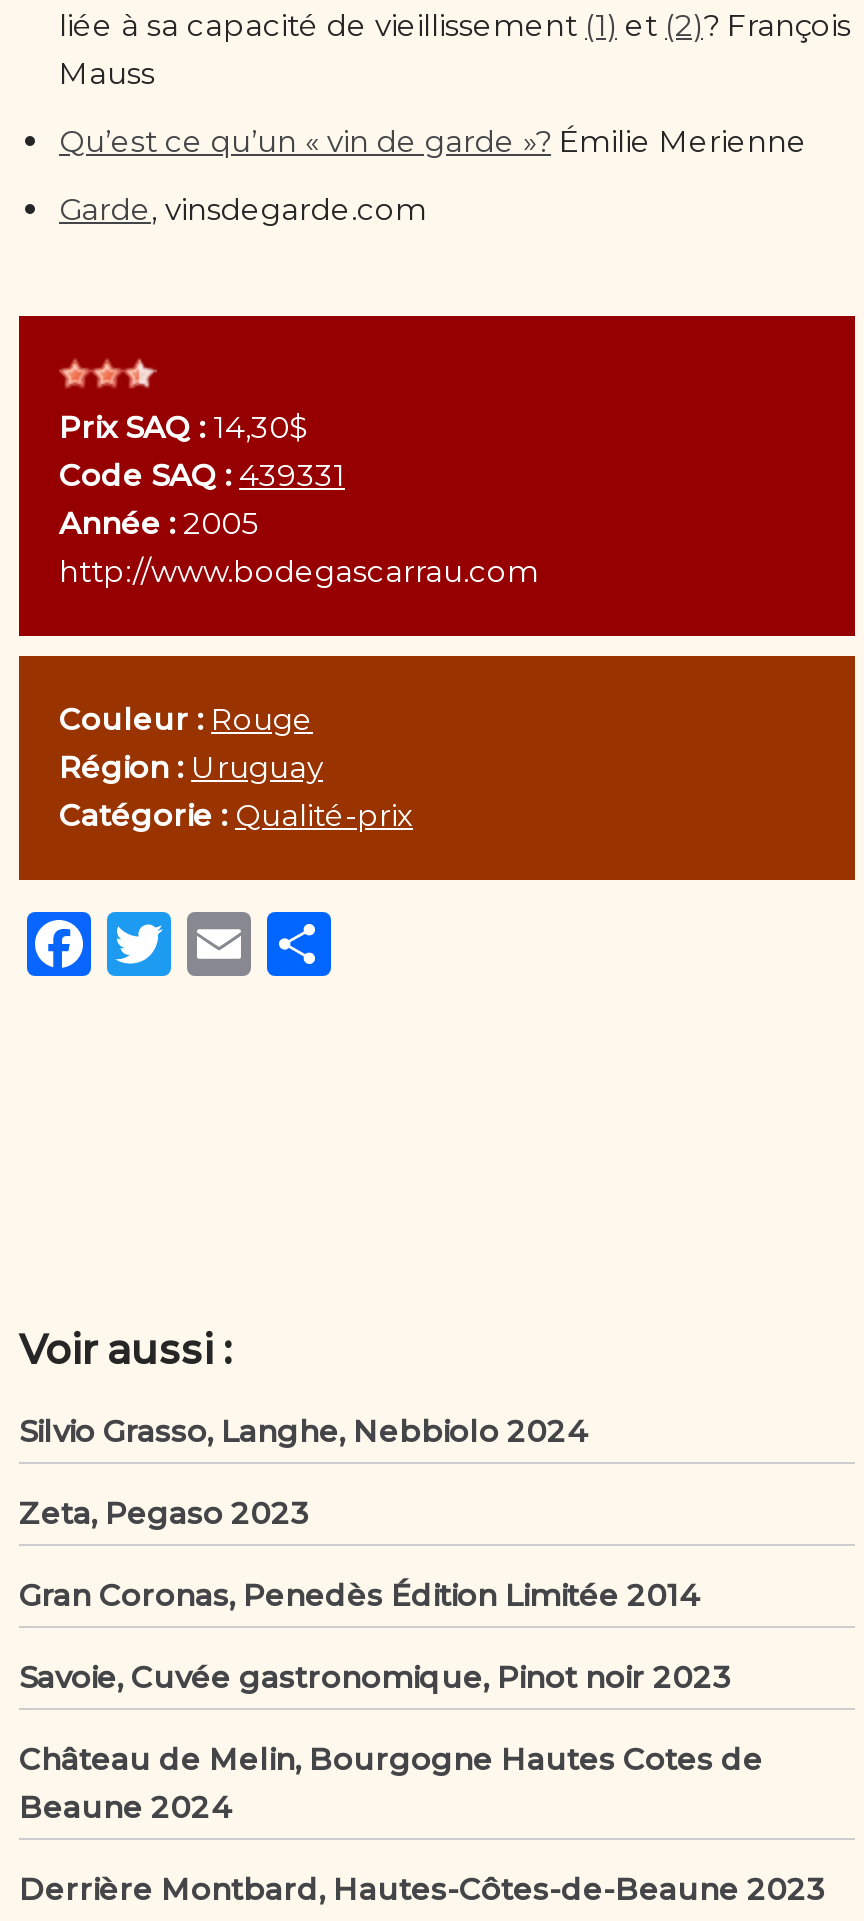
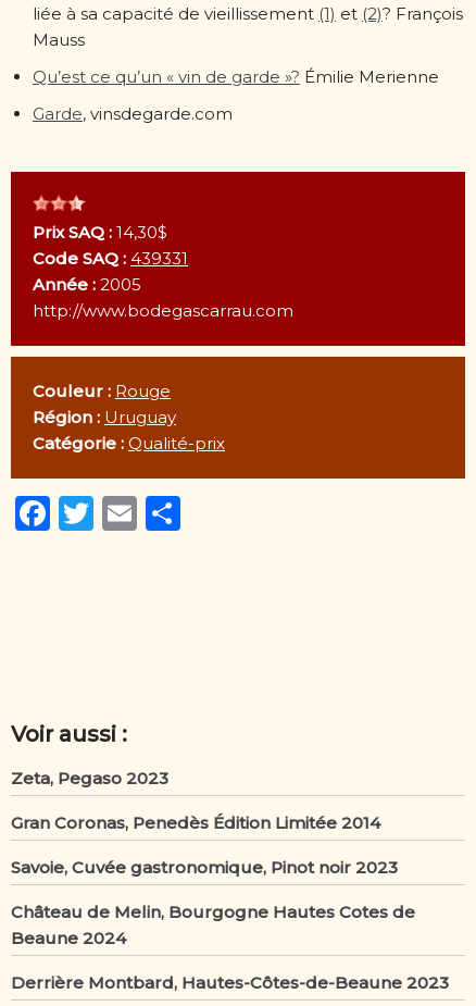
- Silvio Grasso, Langhe, Nebbiolo 2024
